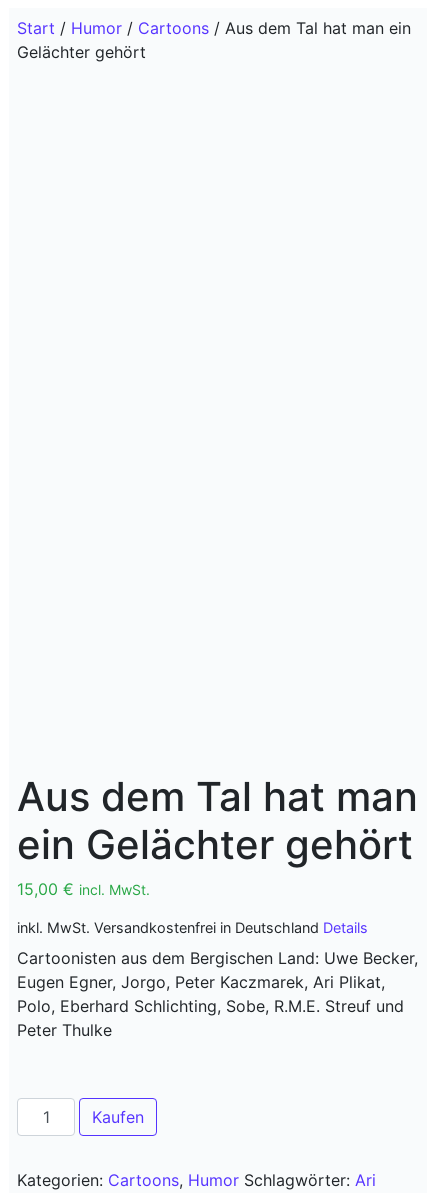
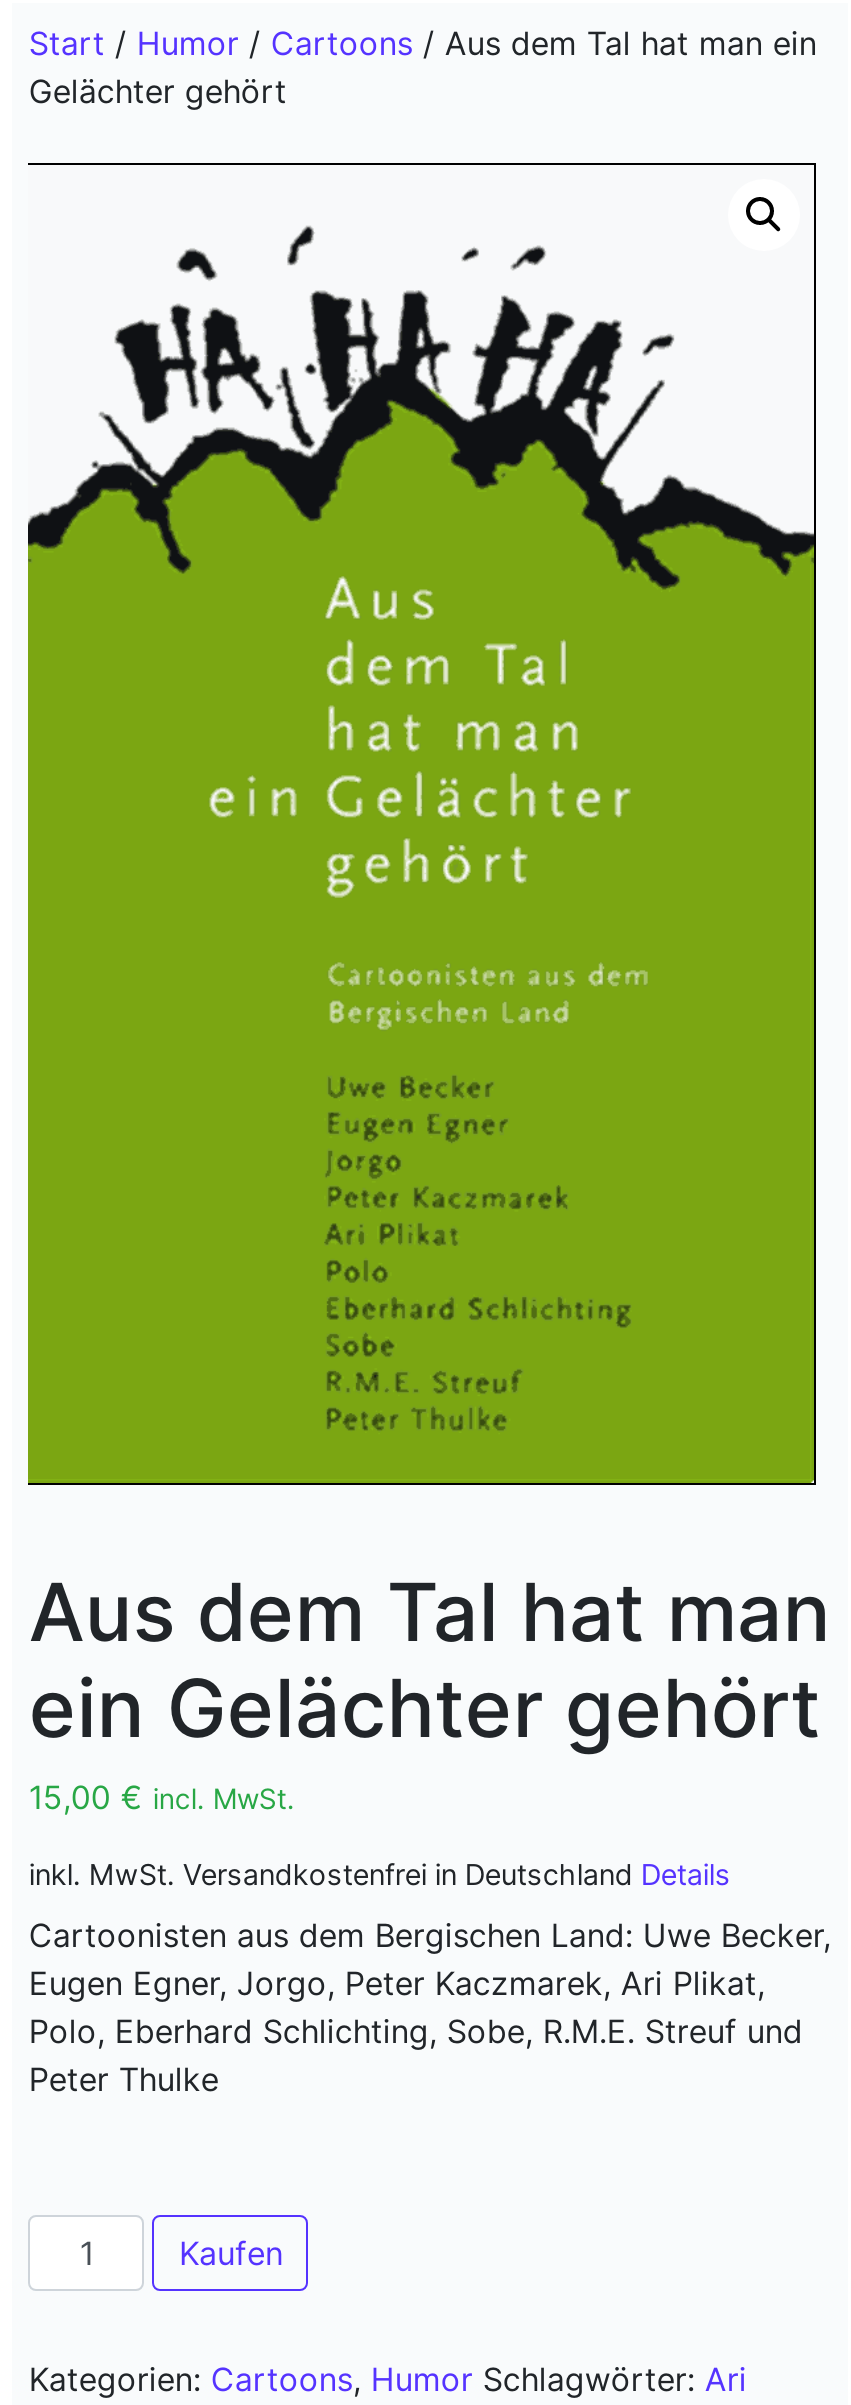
+ [image]
